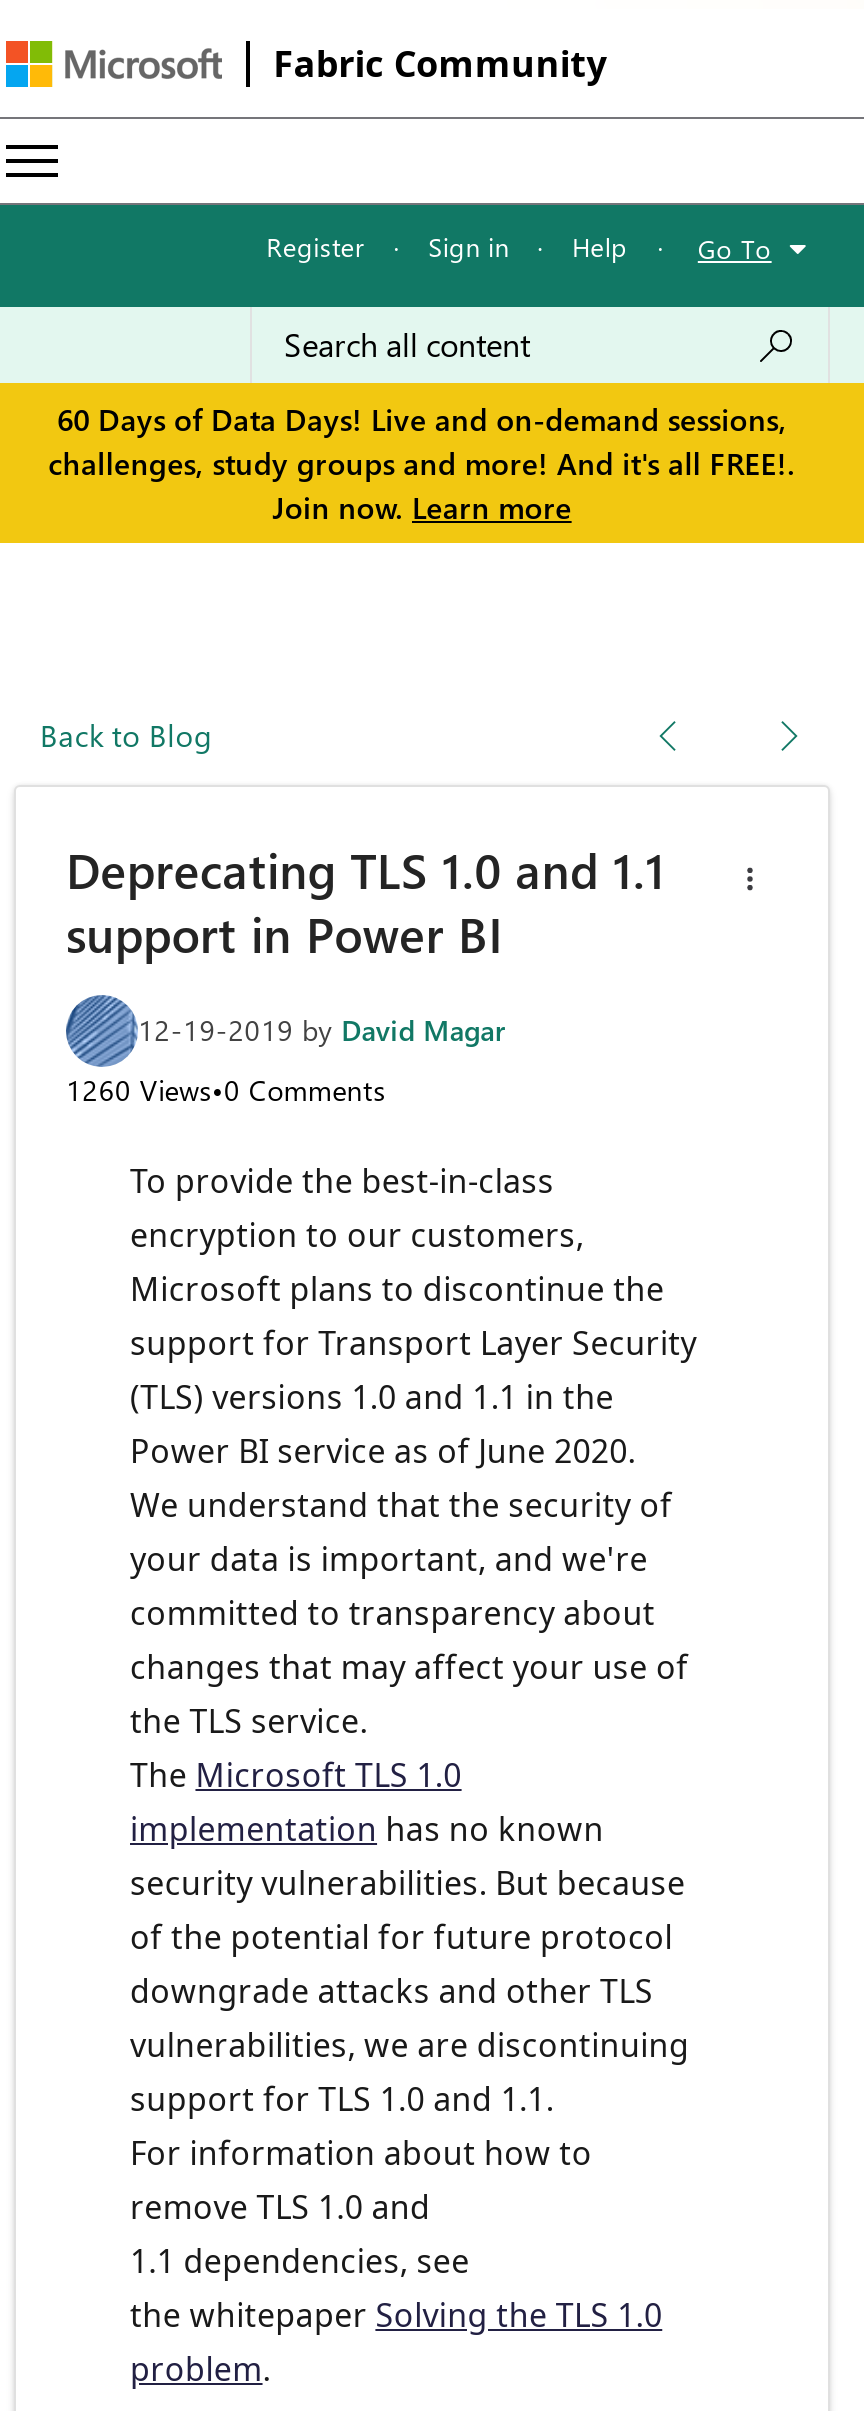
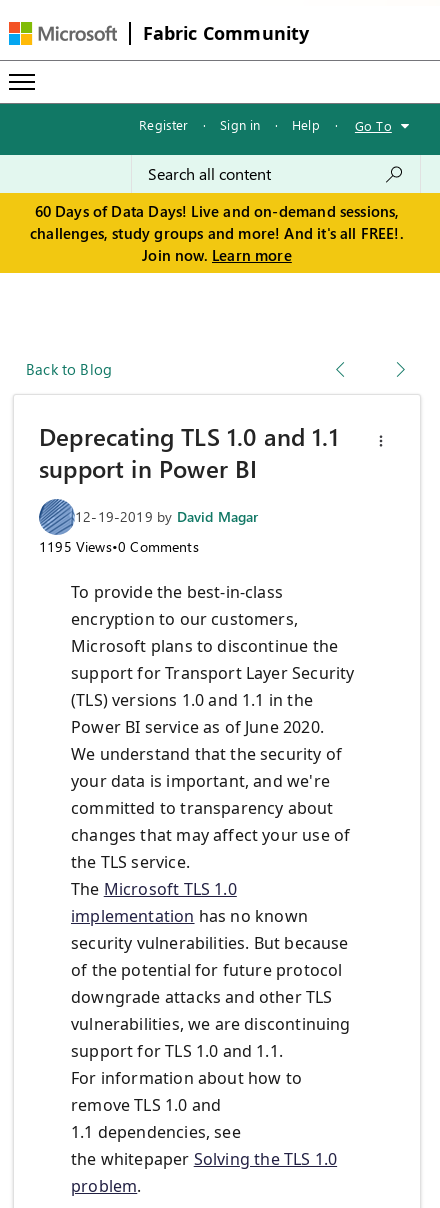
- 1260 Views•0 Comments
+ 1195 Views•0 Comments
